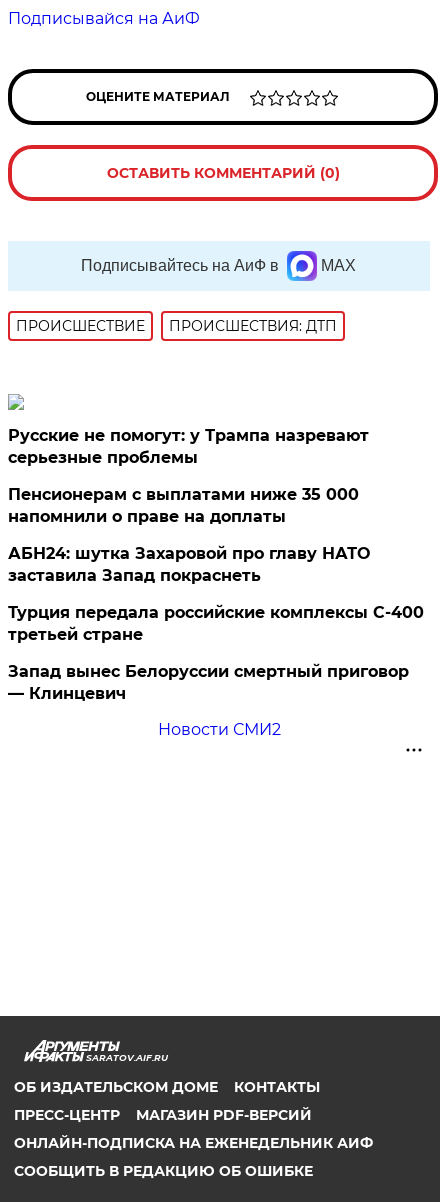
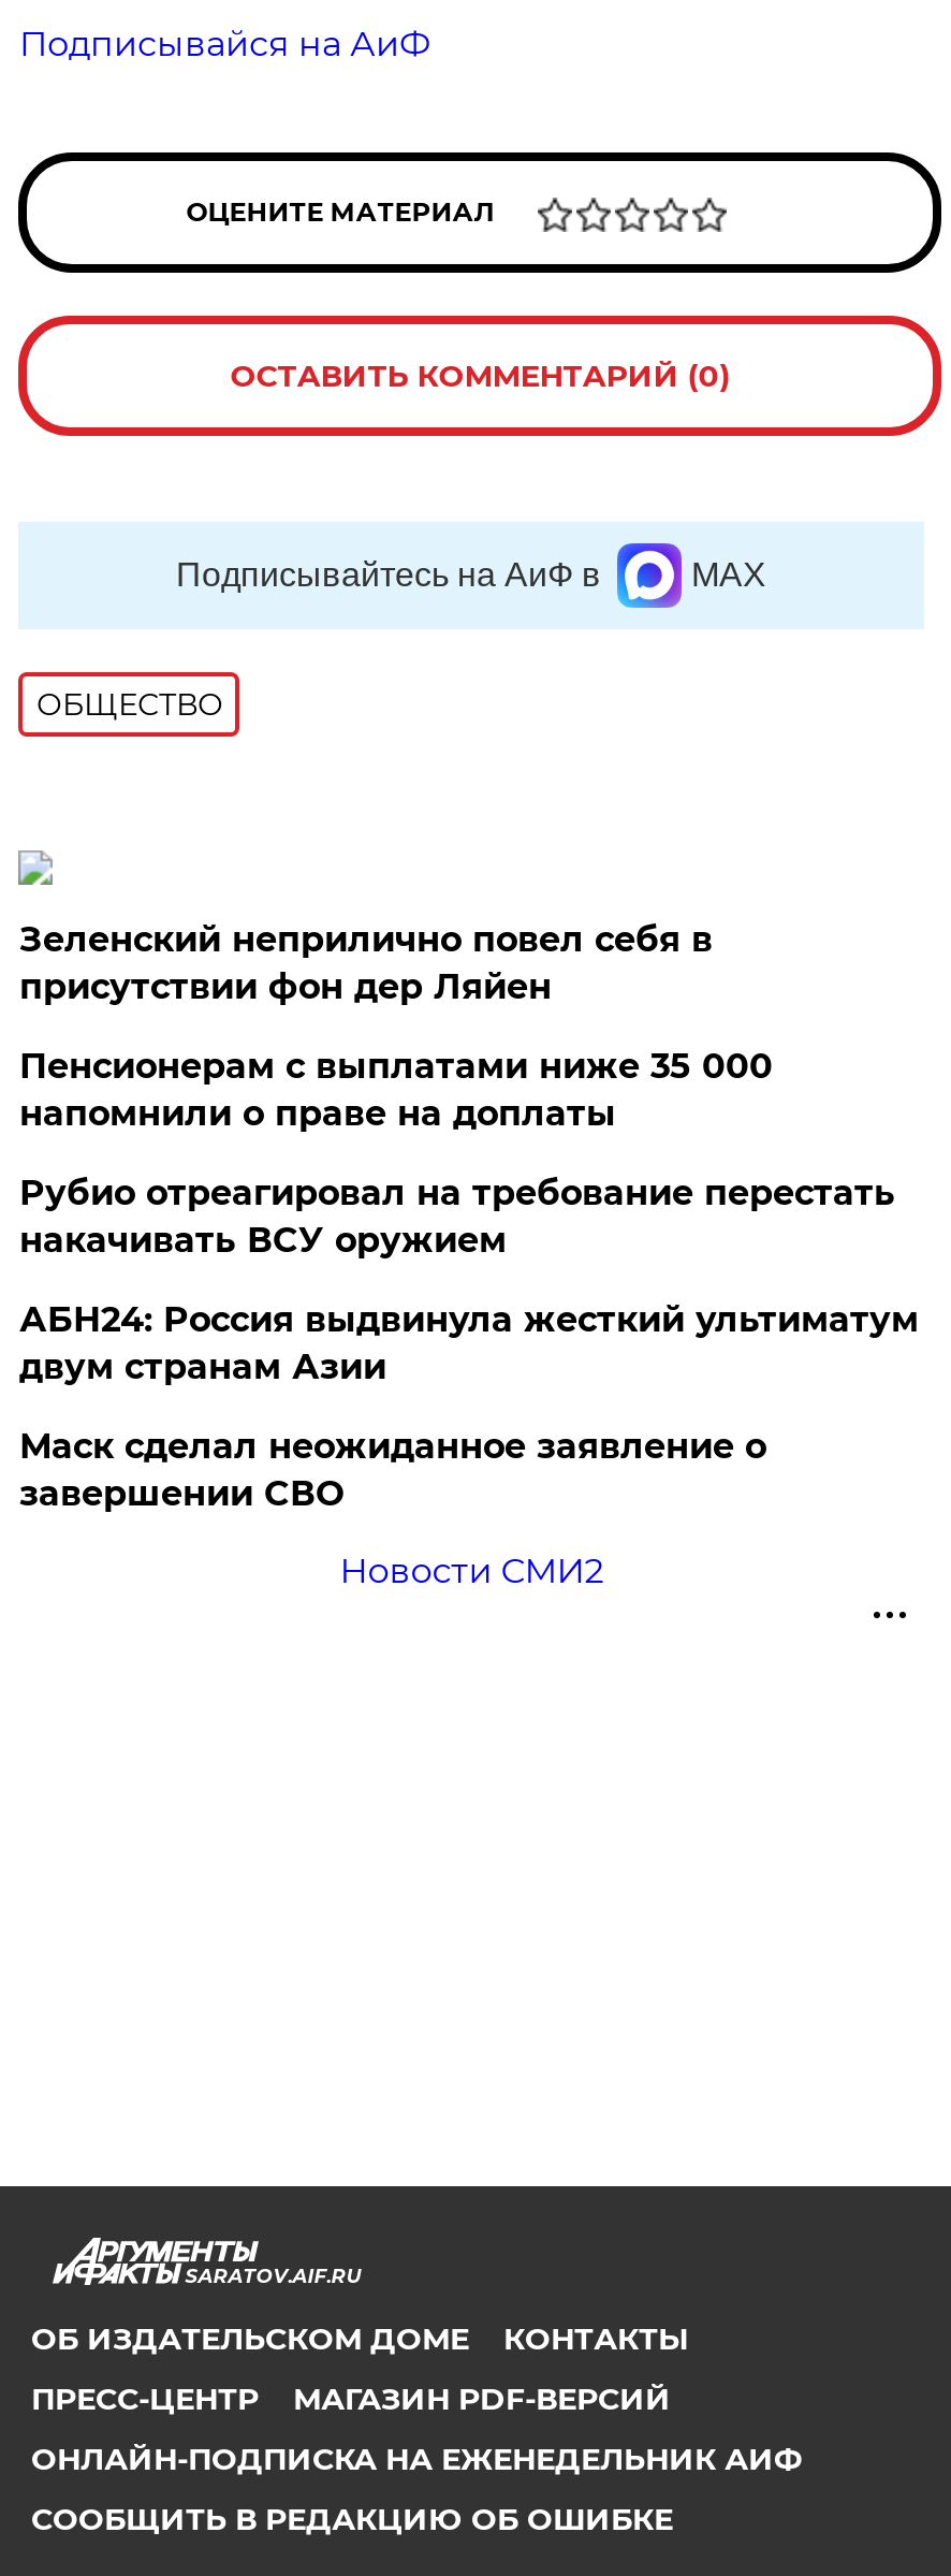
- ПРОИСШЕСТВИE
- ПРОИСШЕСТВИЯ: ДТП
+ ОБЩЕСТВО

- Русские не помогут: у Трампа назревают
- серьезные проблемы
+ Зеленский неприлично повел cебя в
+ присутствии фон дер Ляйен

- АБН24: шутка Захаровой про главу НАТО
- заставила Запад покраснеть
+ Рубио отреагировал на требование перестать
+ накачивать ВСУ оружием

- Турция передала российские комплексы С-400
- третьей стране
+ АБН24: Россия выдвинула жесткий ультиматум
+ двум странам Азии

- Запад вынес Белоруссии смертный приговор
- — Клинцевич
+ Маск сделал неожиданное заявление о
+ завершении СВО
